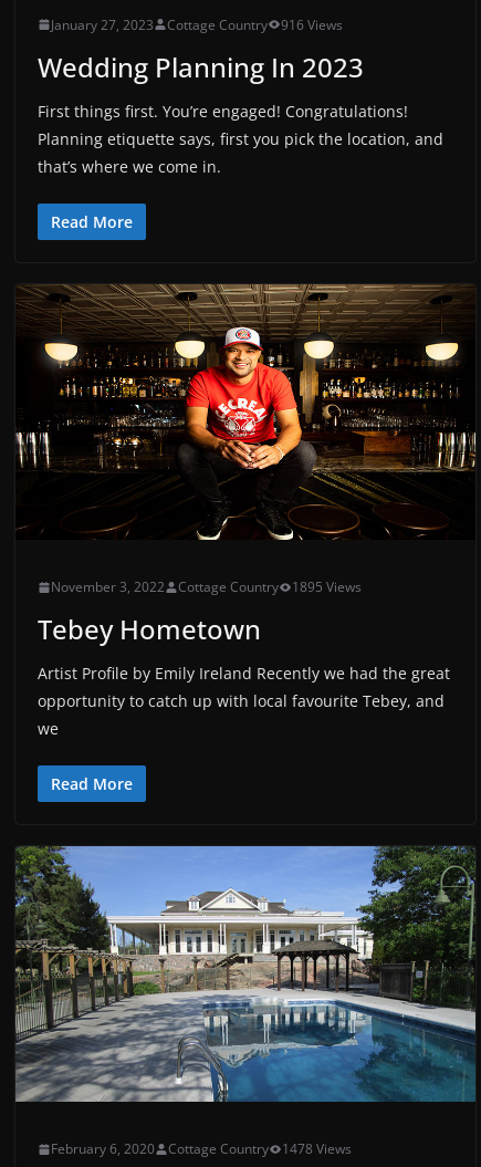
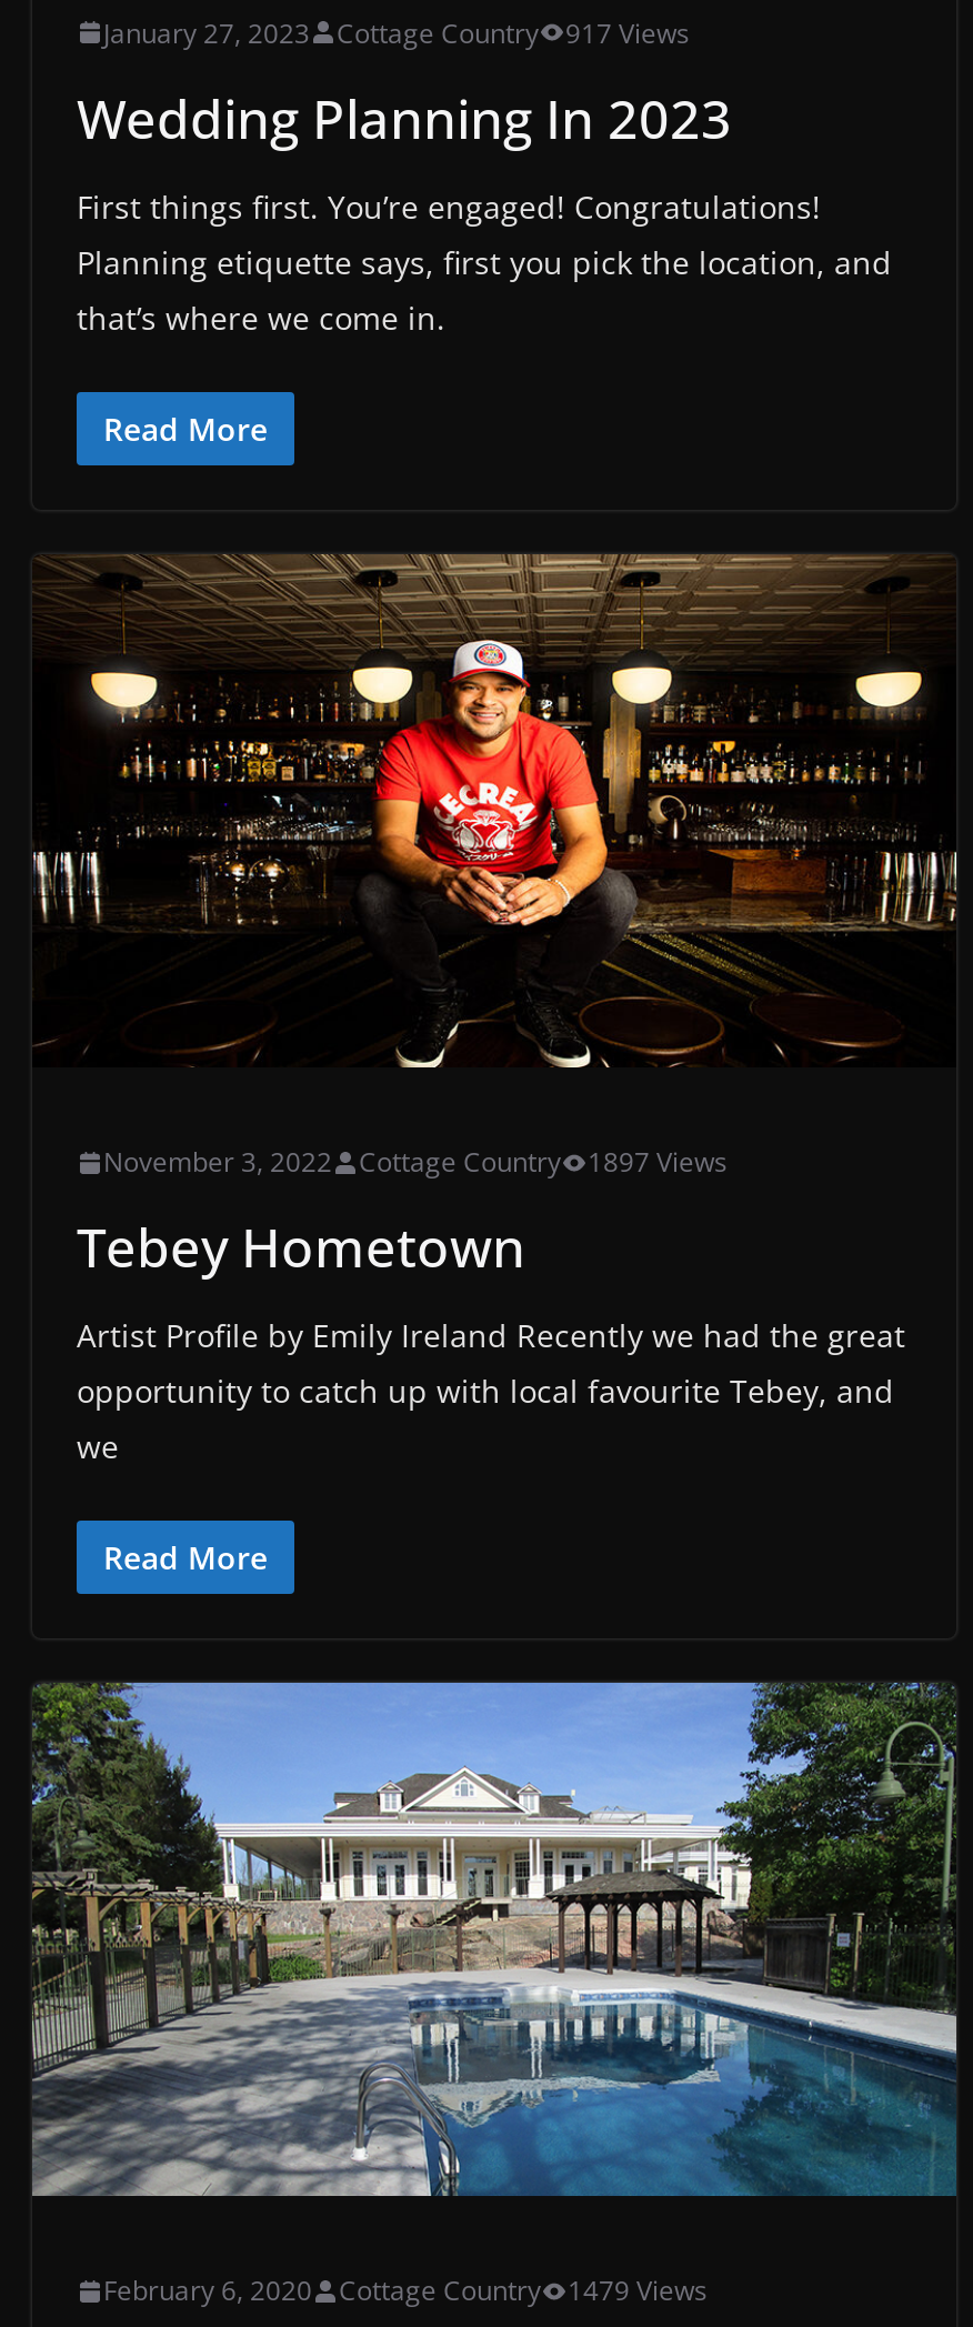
- January 27, 2023 Cottage Country 916 Views
+ January 27, 2023 Cottage Country 917 Views

- November 3, 2022 Cottage Country 1895 Views
+ November 3, 2022 Cottage Country 1897 Views

- February 6, 2020 Cottage Country 1478 Views
+ February 6, 2020 Cottage Country 1479 Views
